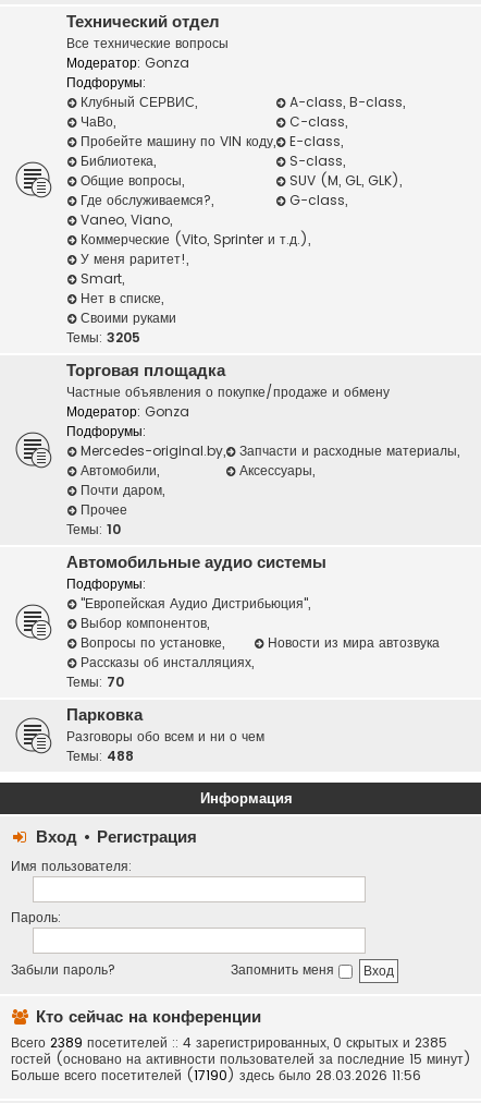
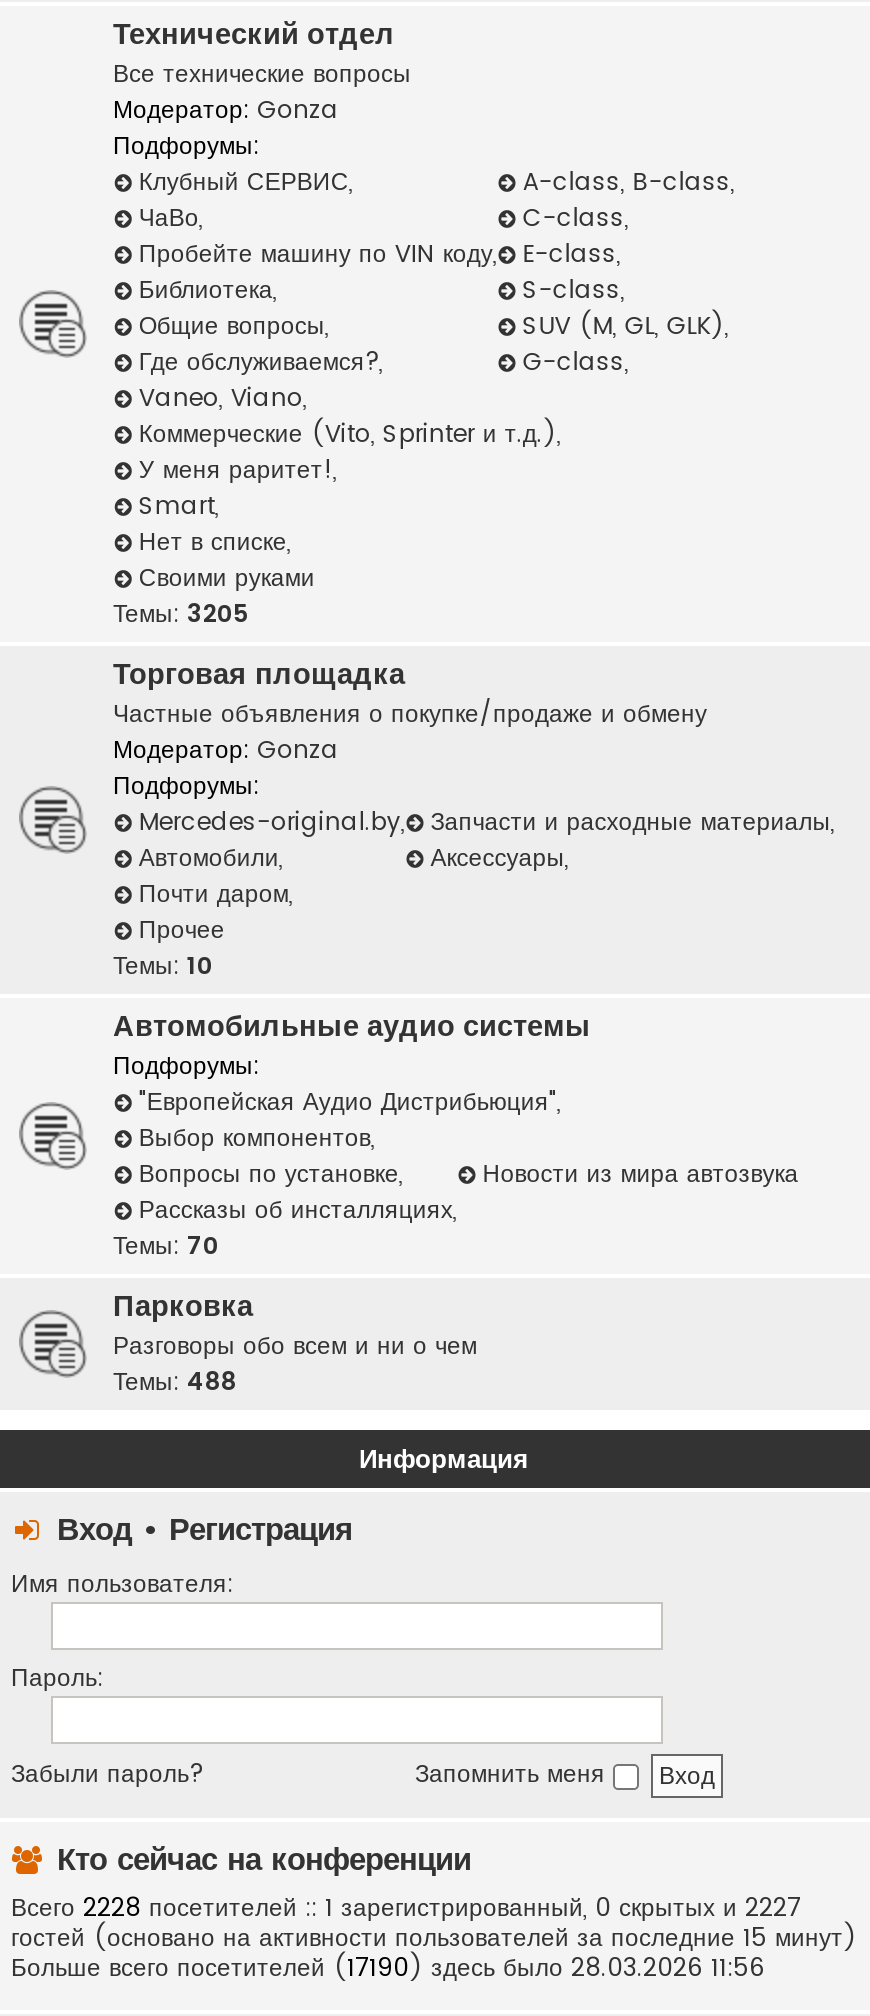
- Всего 2389 посетителей :: 4 зарегистрированных, 0 скрытых и 2385
+ Всего 2228 посетителей :: 1 зарегистрированный, 0 скрытых и 2227
